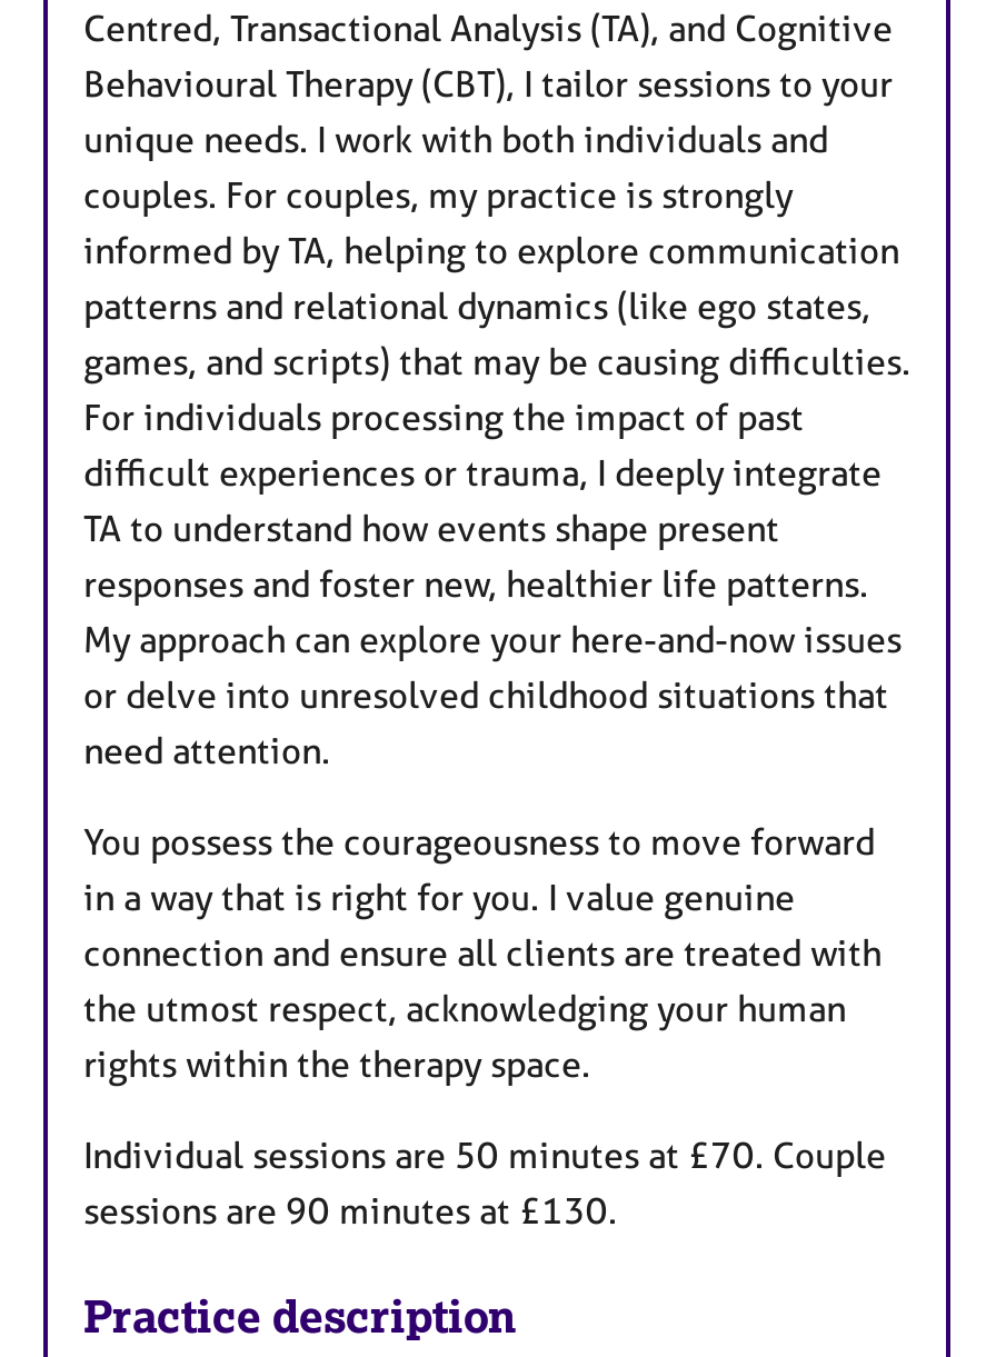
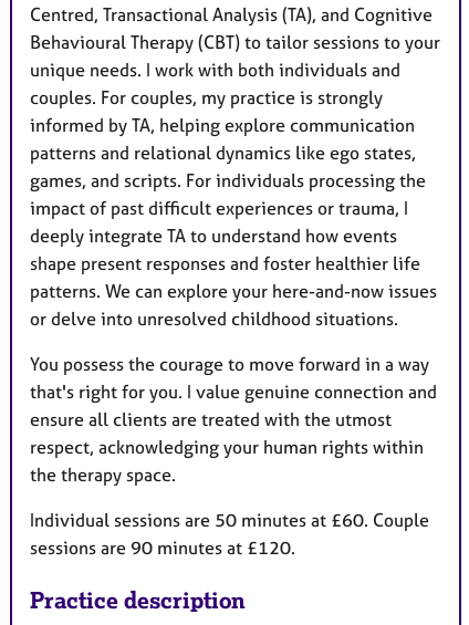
- Behavioural Therapy (CBT), I tailor sessions to your
+ Behavioural Therapy (CBT) to tailor sessions to your

- informed by TA, helping to explore communication
- patterns and relational dynamics (like ego states,
- games, and scripts) that may be causing difficulties.
- For individuals processing the impact of past
- difficult experiences or trauma, I deeply integrate
- TA to understand how events shape present
- responses and foster new, healthier life patterns.
- My approach can explore your here-and-now issues
- or delve into unresolved childhood situations that
- need attention.
+ informed by TA, helping explore communication
+ patterns and relational dynamics like ego states,
+ games, and scripts. For individuals processing the
+ impact of past difficult experiences or trauma, I
+ deeply integrate TA to understand how events
+ shape present responses and foster healthier life
+ patterns. We can explore your here-and-now issues
+ or delve into unresolved childhood situations.

- You possess the courageousness to move forward
- in a way that is right for you. I value genuine
- connection and ensure all clients are treated with
- the utmost respect, acknowledging your human
- rights within the therapy space.
+ You possess the courage to move forward in a way
+ that's right for you. I value genuine connection and
+ ensure all clients are treated with the utmost
+ respect, acknowledging your human rights within
+ the therapy space.

- Individual sessions are 50 minutes at £70. Couple
- sessions are 90 minutes at £130.
+ Individual sessions are 50 minutes at £60. Couple
+ sessions are 90 minutes at £120.
